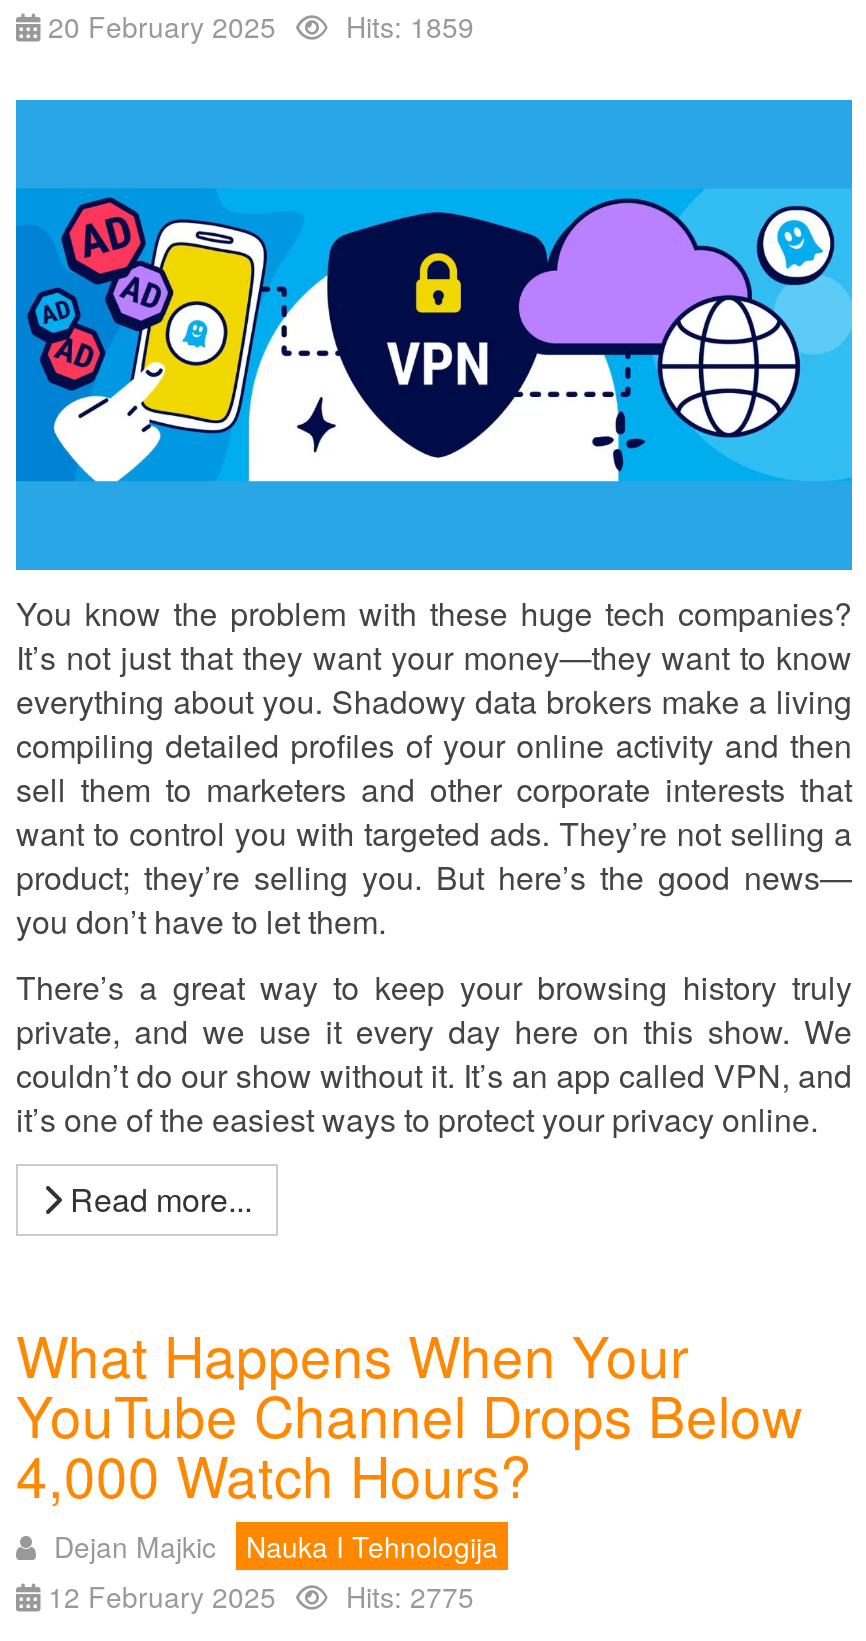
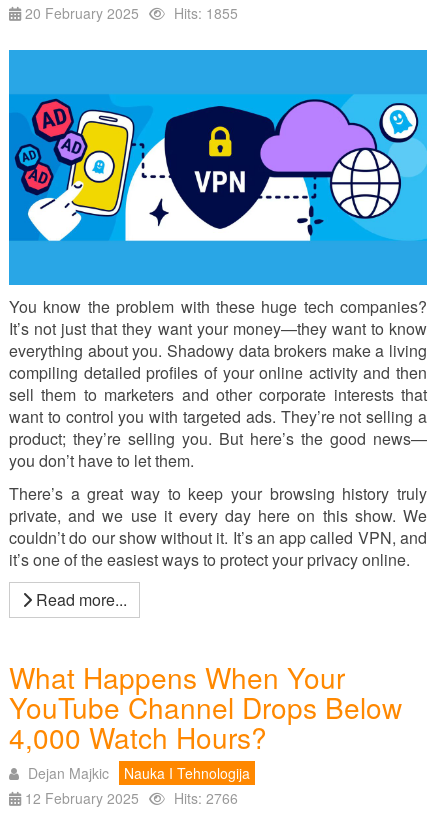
- 20 February 2025 Hits: 1859
+ 20 February 2025 Hits: 1855

- 12 February 2025 Hits: 2775
+ 12 February 2025 Hits: 2766
